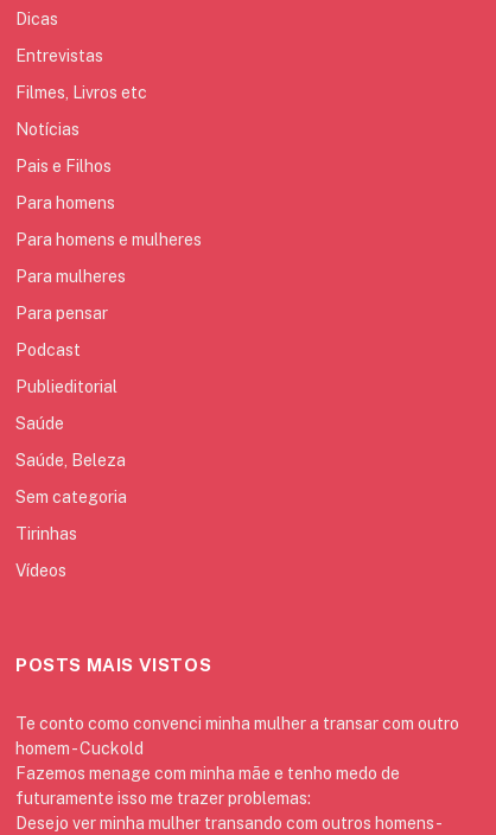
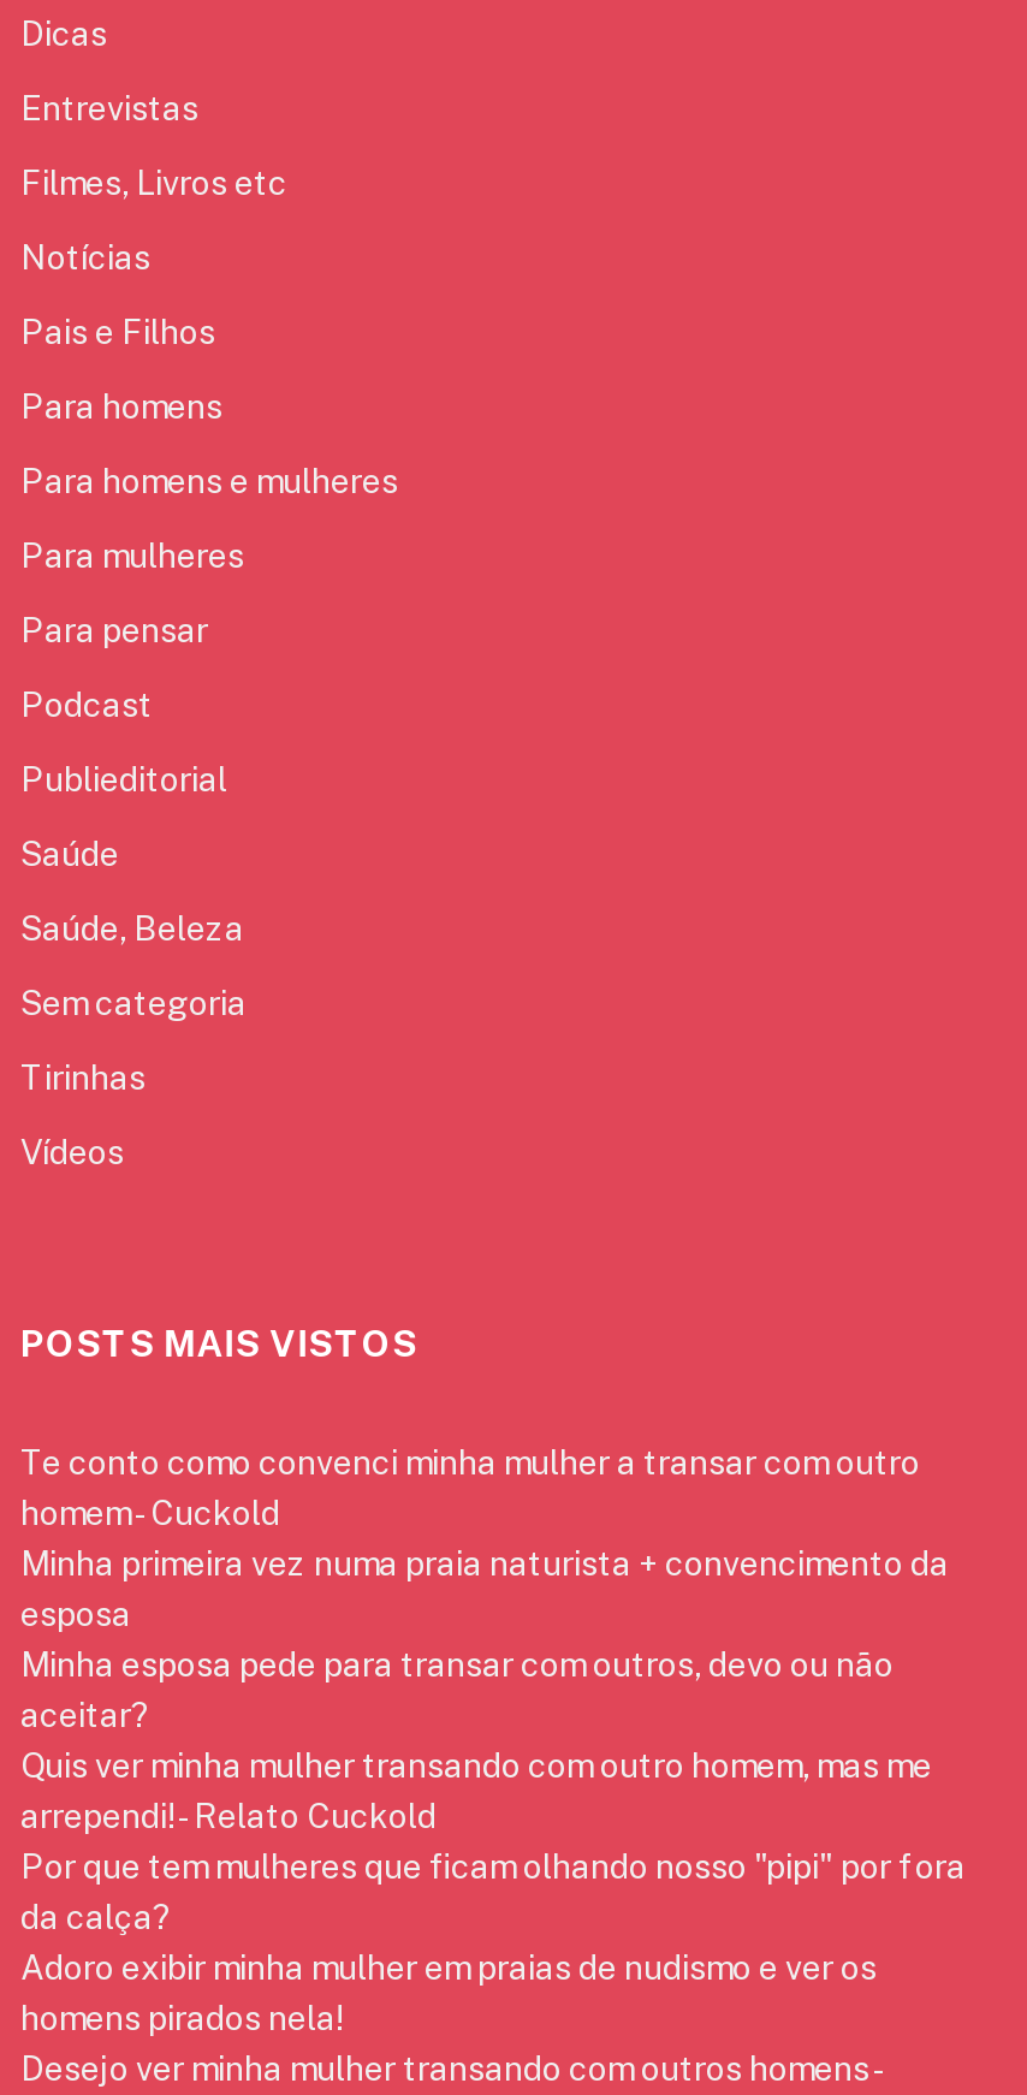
- Fazemos menage com minha mãe e tenho medo de
- futuramente isso me trazer problemas:
+ Minha primeira vez numa praia naturista + convencimento da
+ esposa
+ Minha esposa pede para transar com outros, devo ou não
+ aceitar?
+ Quis ver minha mulher transando com outro homem, mas me
+ arrependi! - Relato Cuckold
+ Por que tem mulheres que ficam olhando nosso "pipi" por fora
+ da calça?
+ Adoro exibir minha mulher em praias de nudismo e ver os
+ homens pirados nela!
